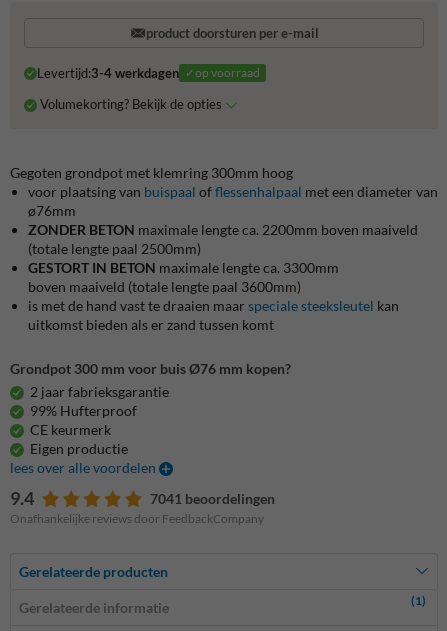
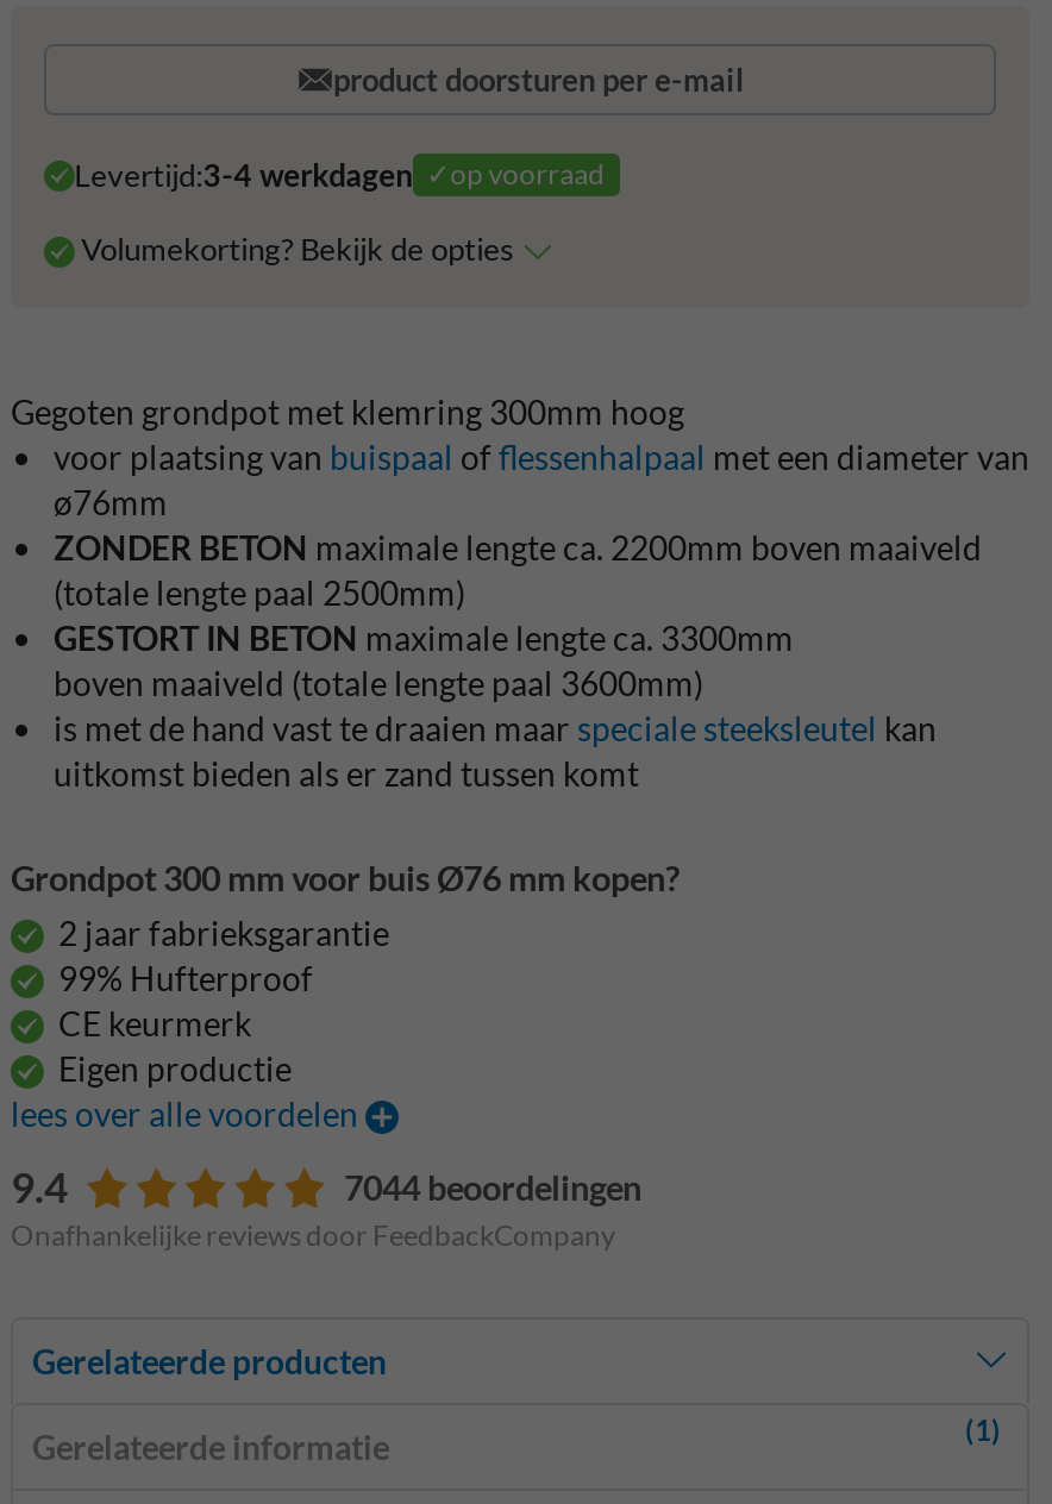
- 7041 beoordelingen
+ 7044 beoordelingen
